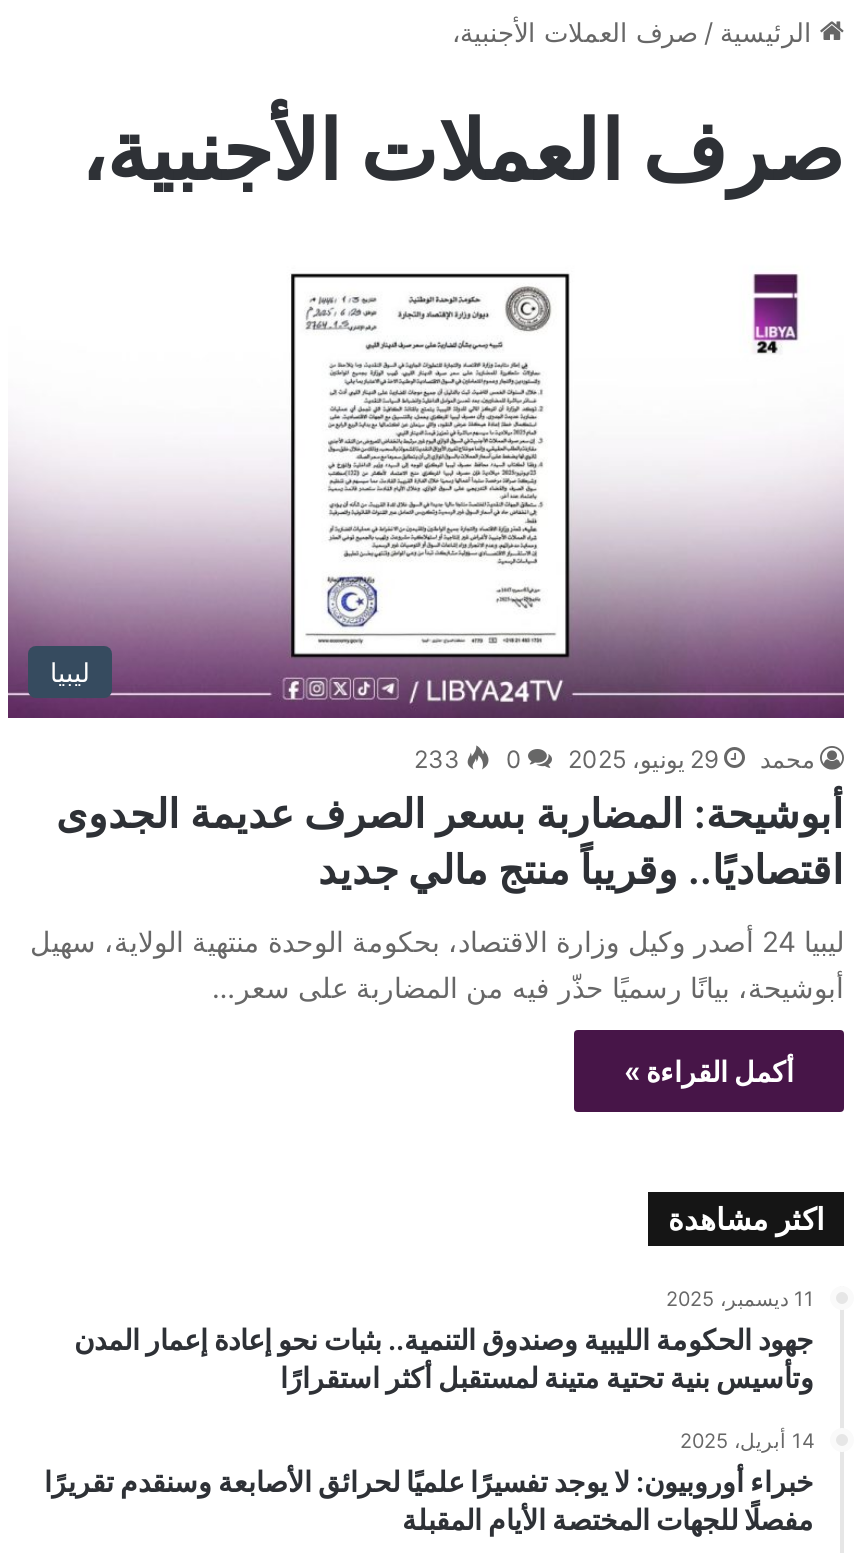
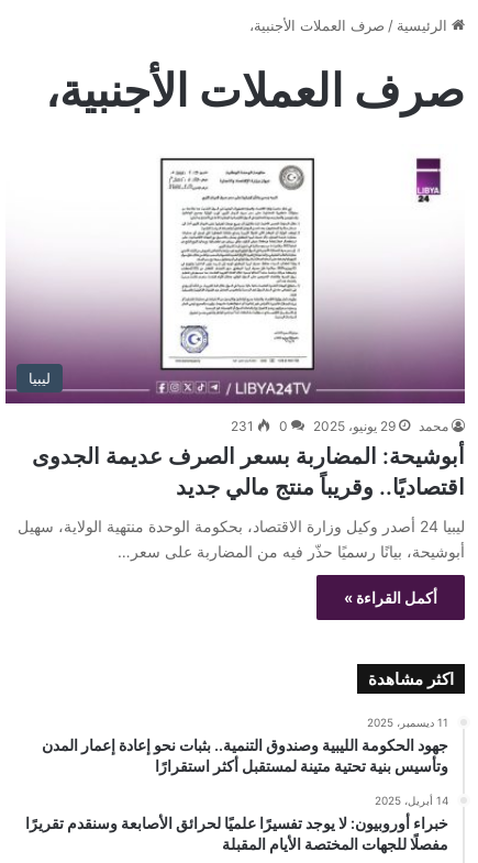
- 233 0
+ 231 0
